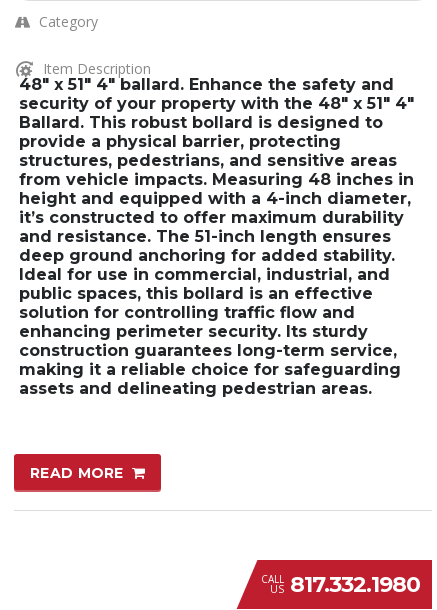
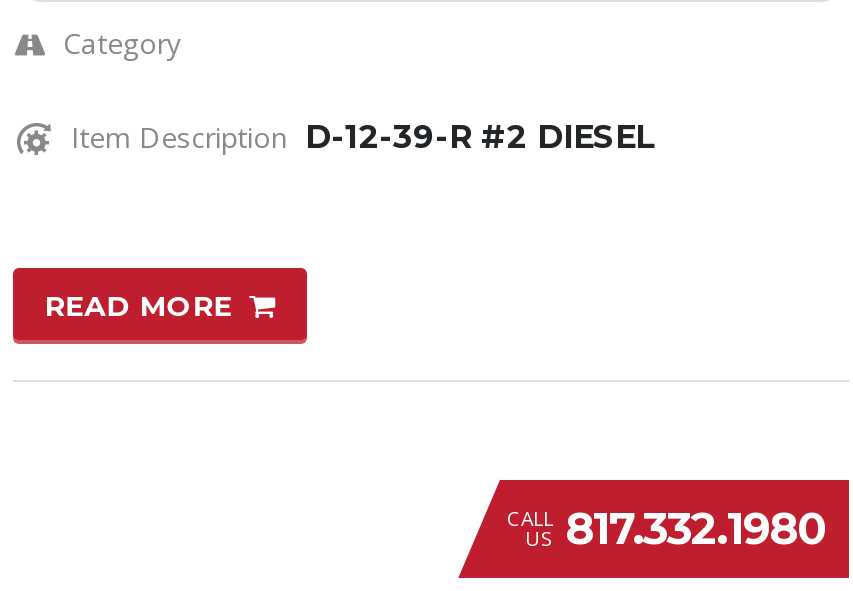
- Item Description
- 48″ x 51″ 4″ ballard. Enhance the safety and
- security of your property with the 48″ x 51″ 4″
- Ballard. This robust bollard is designed to
- provide a physical barrier, protecting
- structures, pedestrians, and sensitive areas
- from vehicle impacts. Measuring 48 inches in
- height and equipped with a 4-inch diameter,
- it’s constructed to offer maximum durability
- and resistance. The 51-inch length ensures
- deep ground anchoring for added stability.
- Ideal for use in commercial, industrial, and
- public spaces, this bollard is an effective
- solution for controlling traffic flow and
- enhancing perimeter security. Its sturdy
- construction guarantees long-term service,
- making it a reliable choice for safeguarding
- assets and delineating pedestrian areas.
+ Item Description D-12-39-R #2 DIESEL
